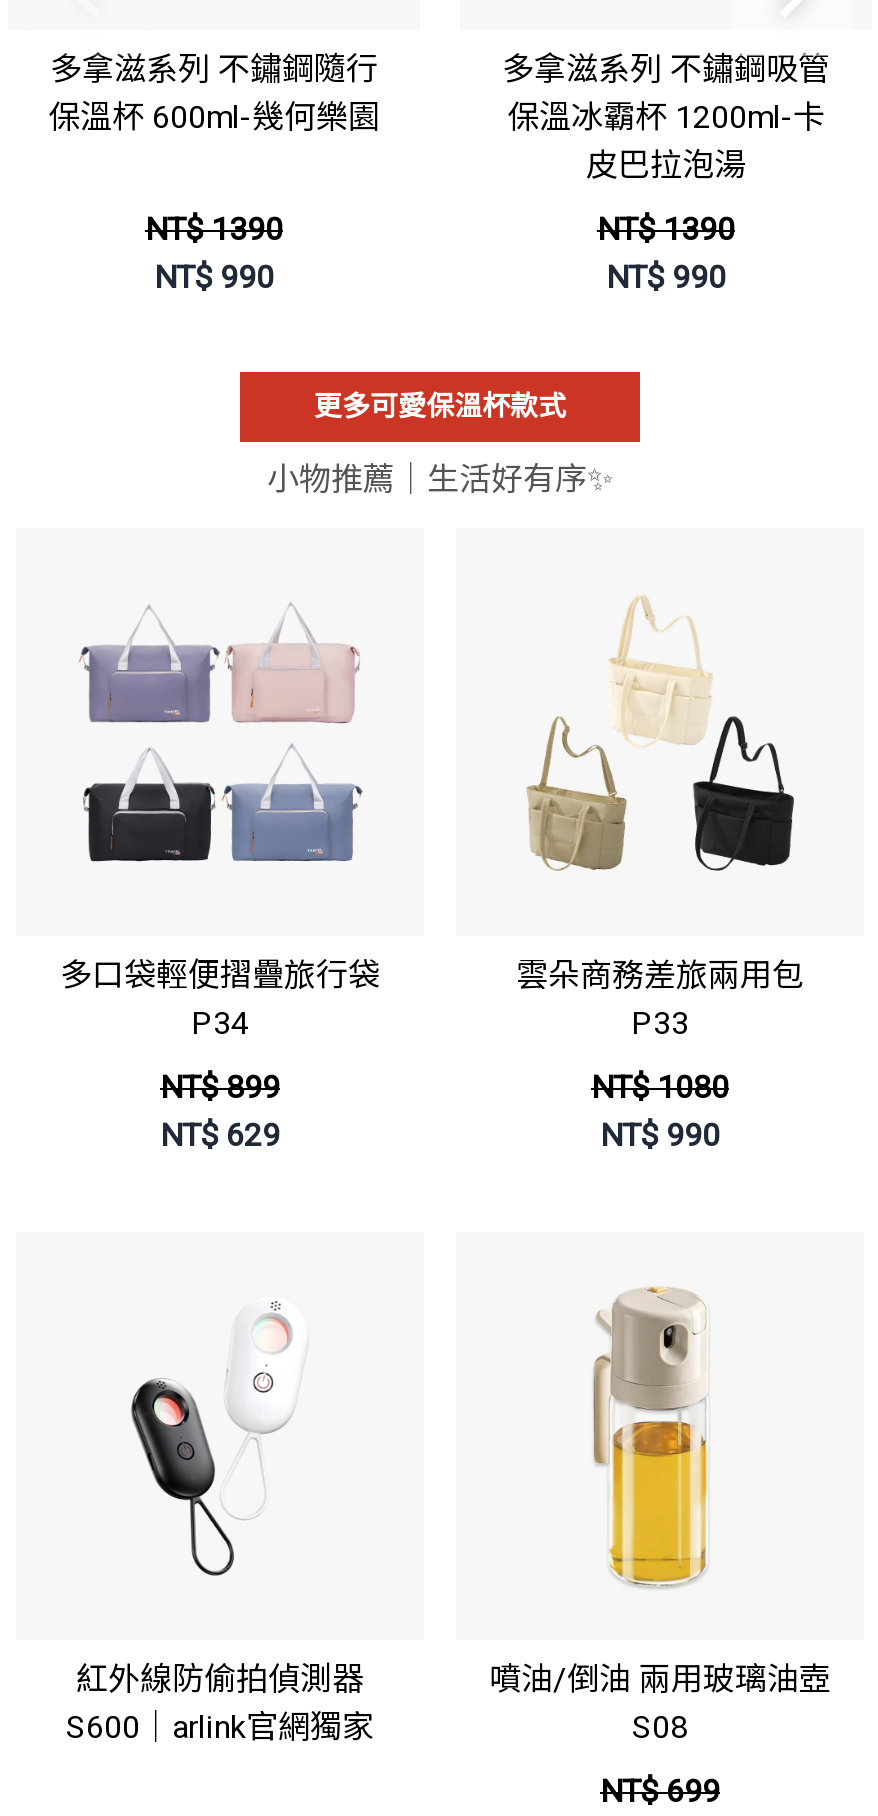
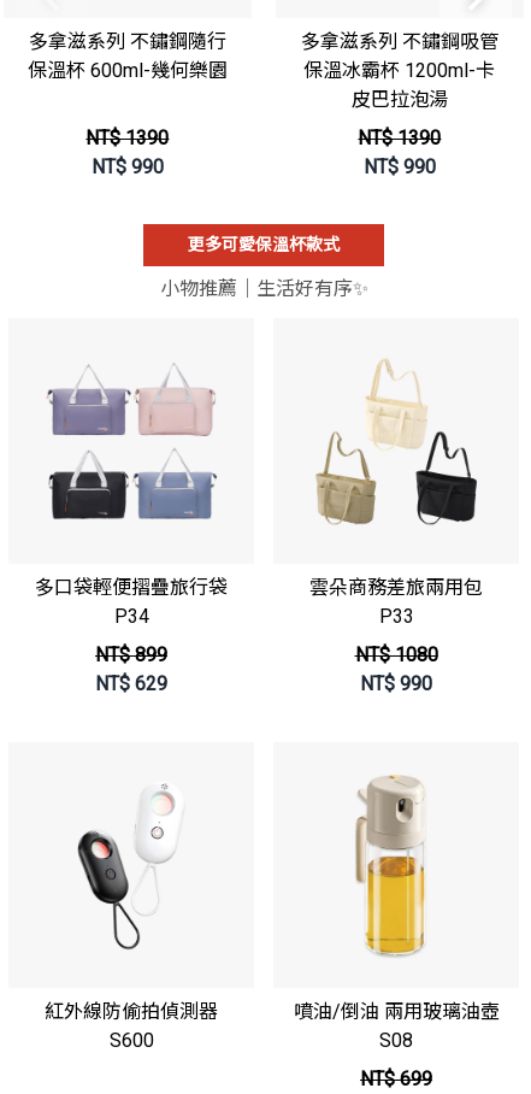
- S600｜arlink官網獨家
+ S600
